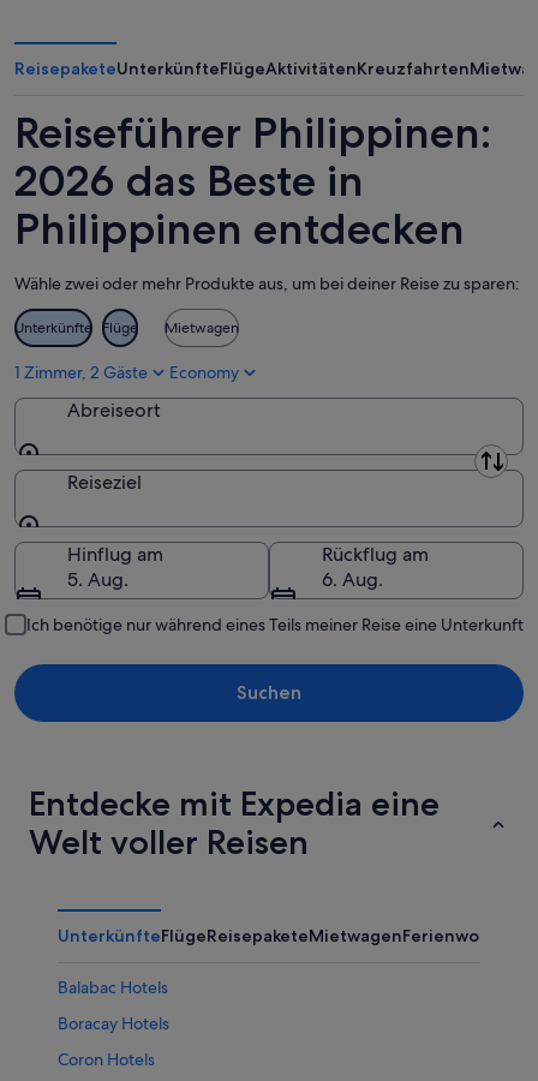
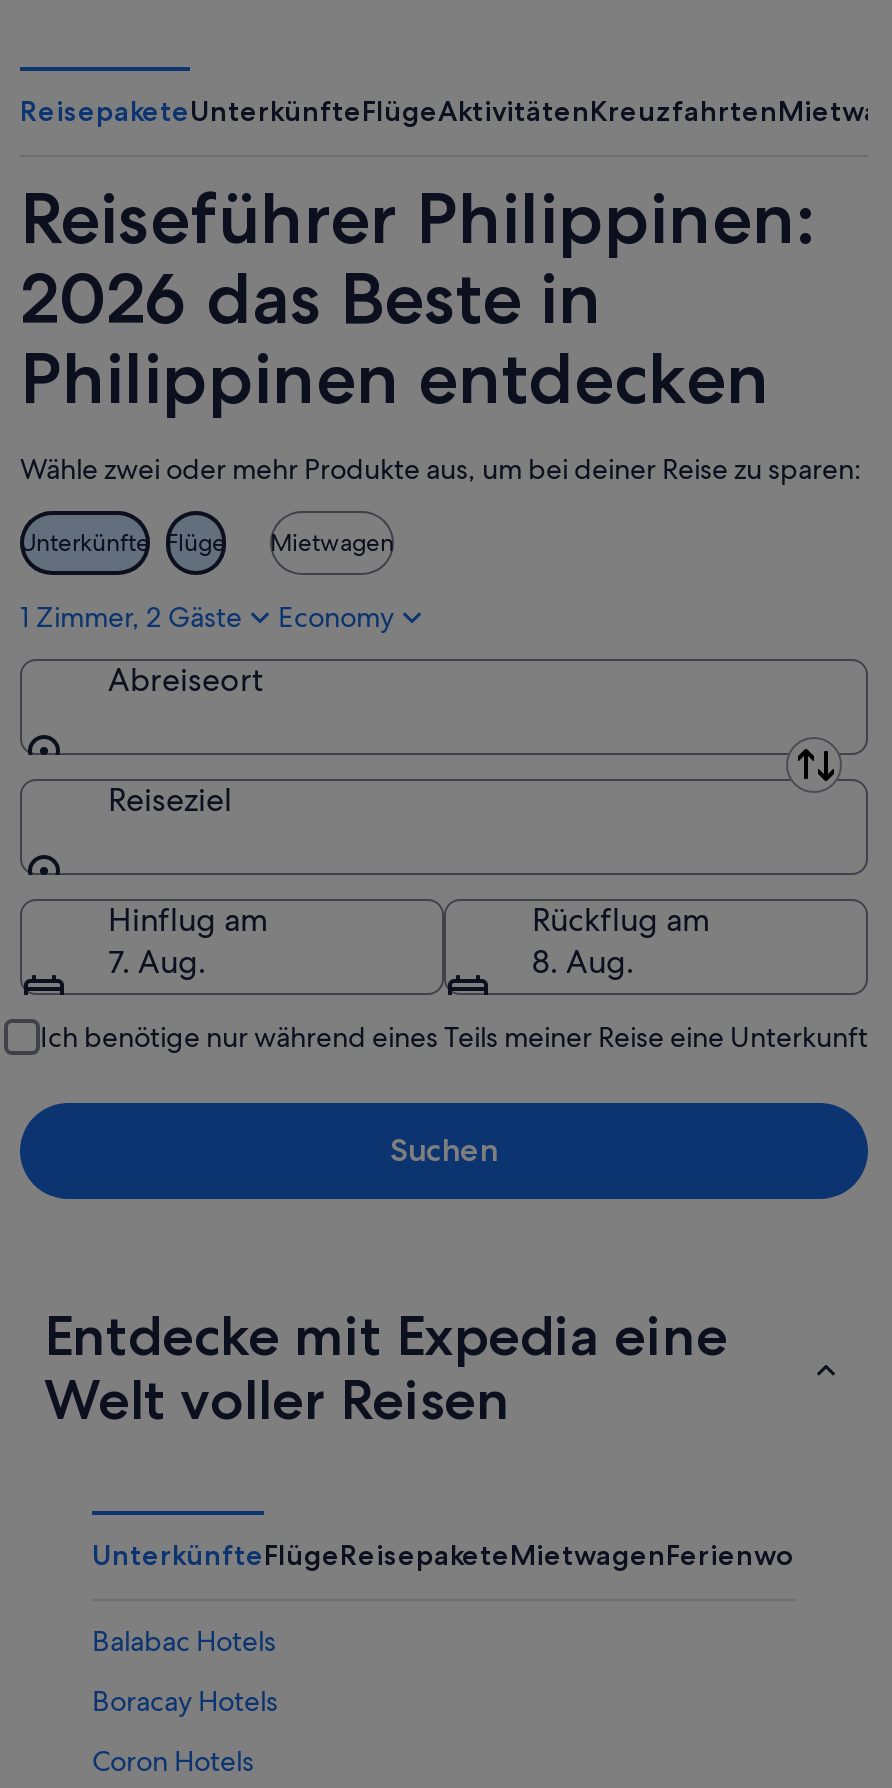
- 5. Aug.
+ 7. Aug.

- 6. Aug.
+ 8. Aug.
